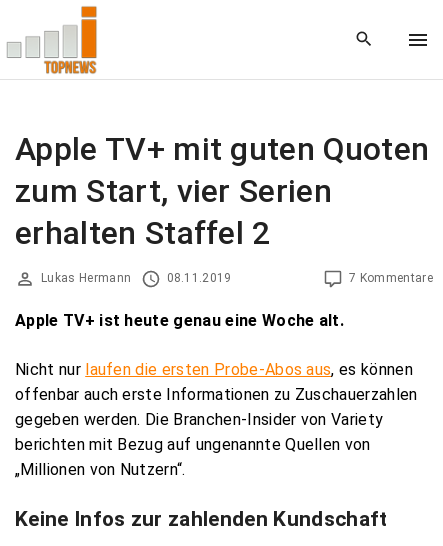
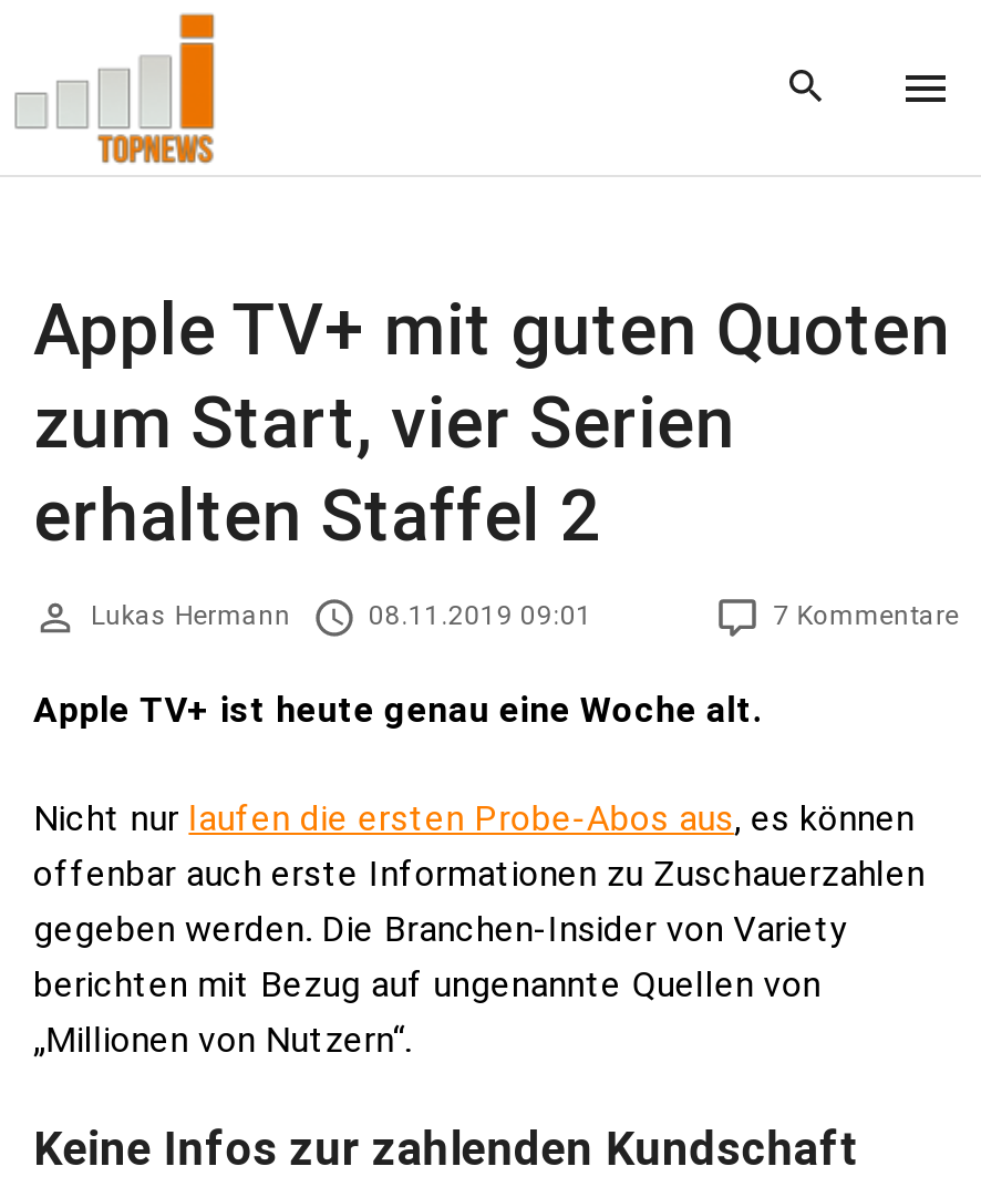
- 08.11.2019
+ 08.11.2019 09:01
